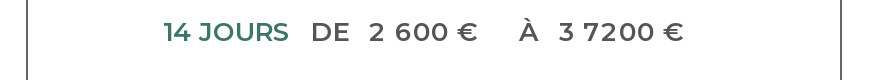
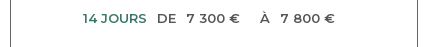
- 2 600 €
+ 7 300 €

- 3 7200 €
+ 7 800 €
